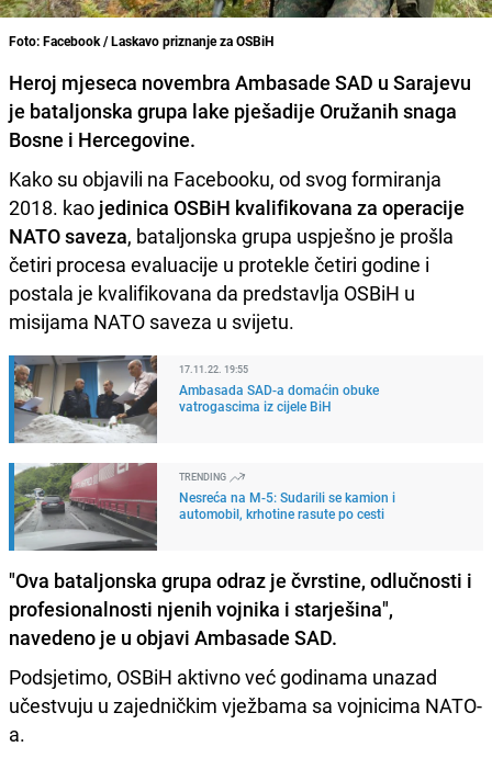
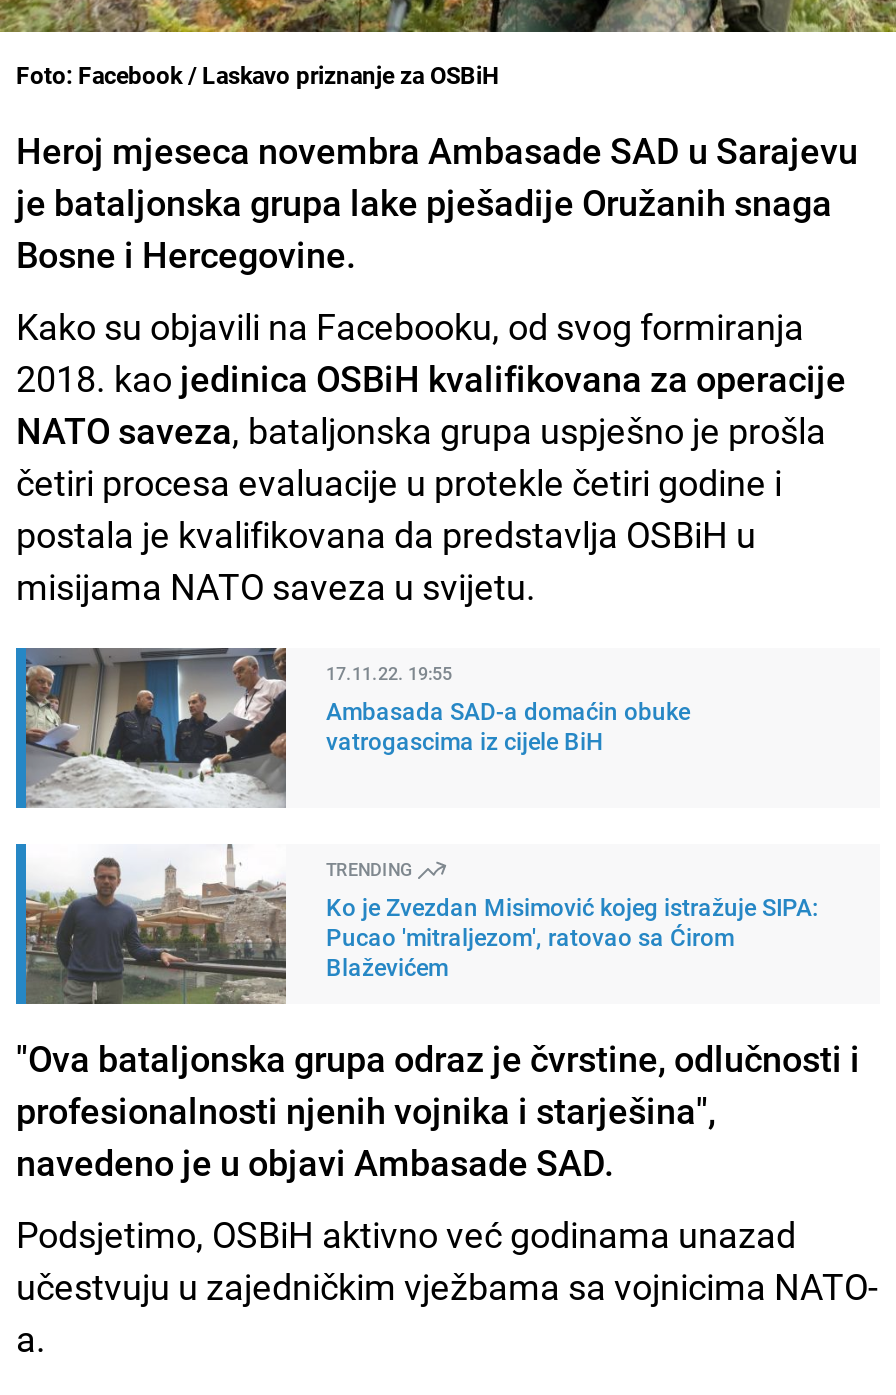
- [image]
- Nesreća na M-5: Sudarili se kamion i
- automobil, krhotine rasute po cesti
+ [image]
+ Ko je Zvezdan Misimović kojeg istražuje SIPA:
+ Pucao 'mitraljezom', ratovao sa Ćirom
+ Blaževićem
